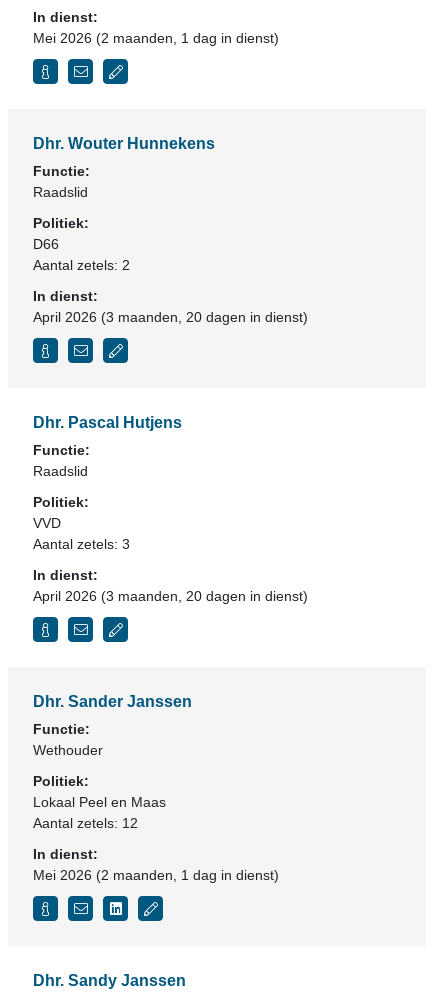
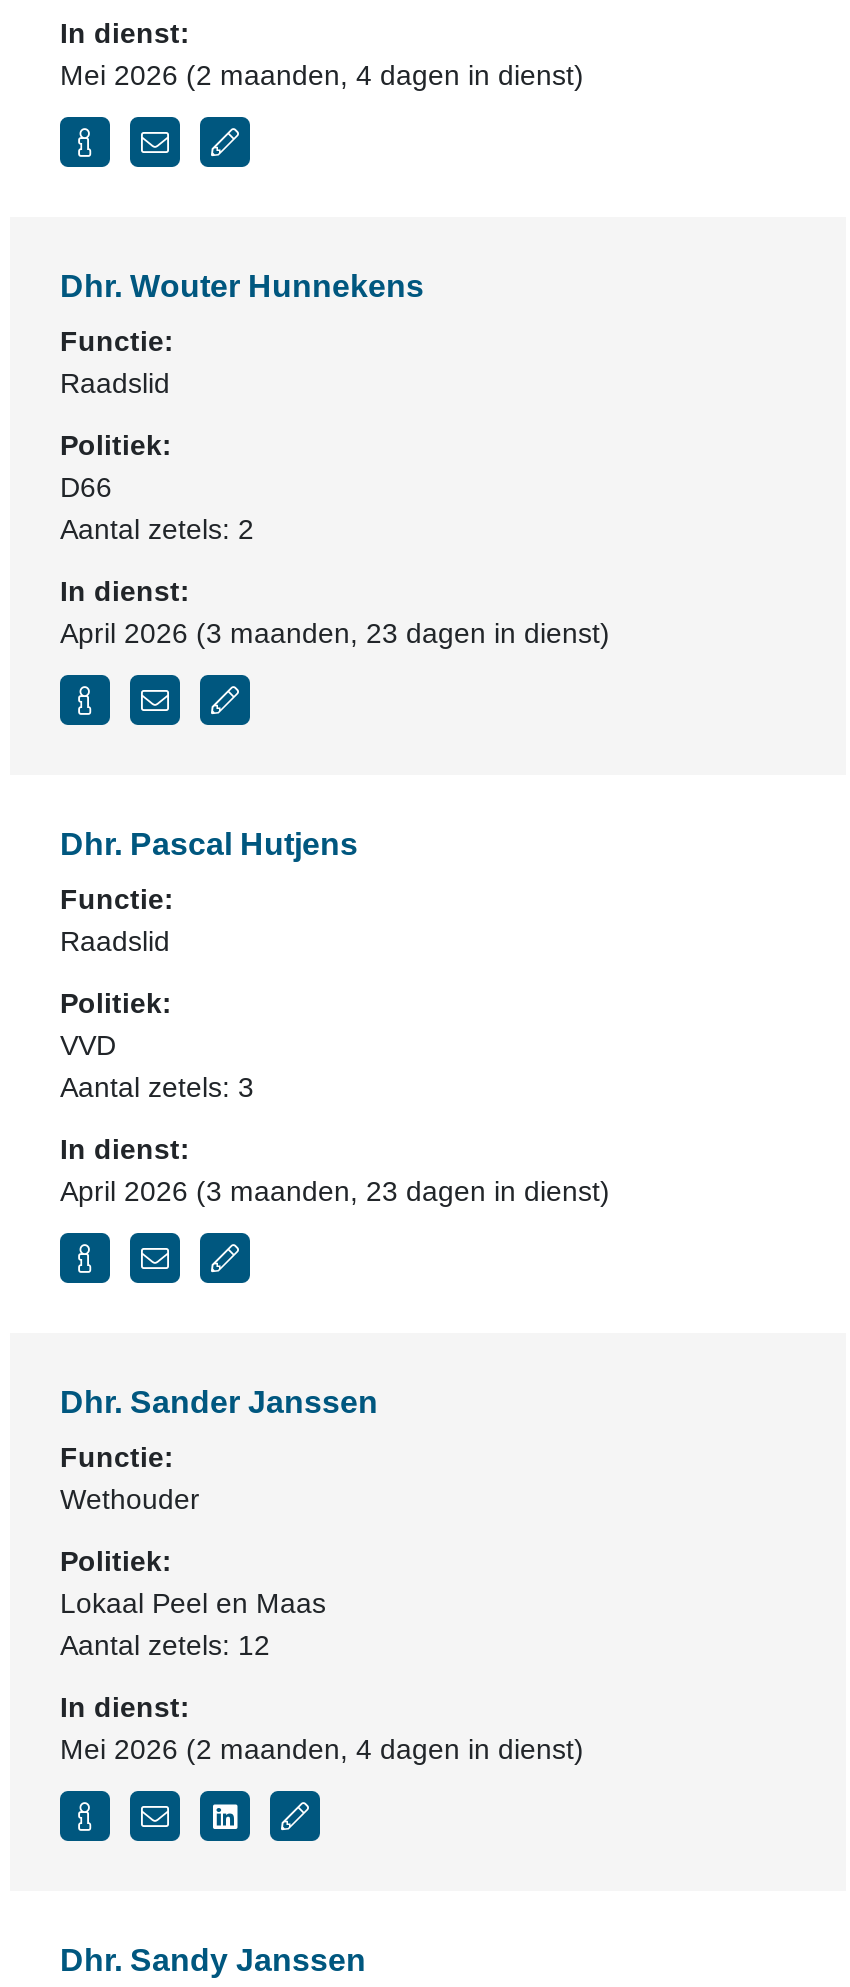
- Mei 2026 (2 maanden, 1 dag in dienst)
+ Mei 2026 (2 maanden, 4 dagen in dienst)

- April 2026 (3 maanden, 20 dagen in dienst)
+ April 2026 (3 maanden, 23 dagen in dienst)

- April 2026 (3 maanden, 20 dagen in dienst)
+ April 2026 (3 maanden, 23 dagen in dienst)

- Mei 2026 (2 maanden, 1 dag in dienst)
+ Mei 2026 (2 maanden, 4 dagen in dienst)
